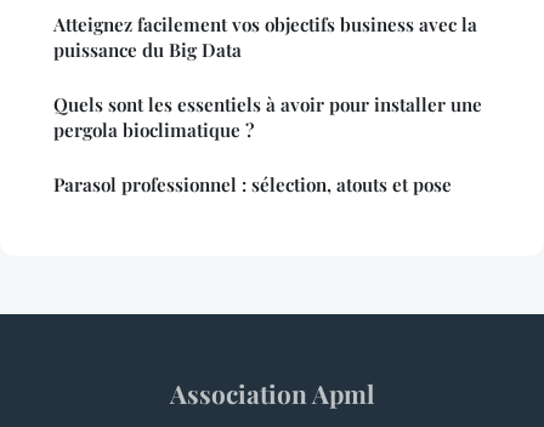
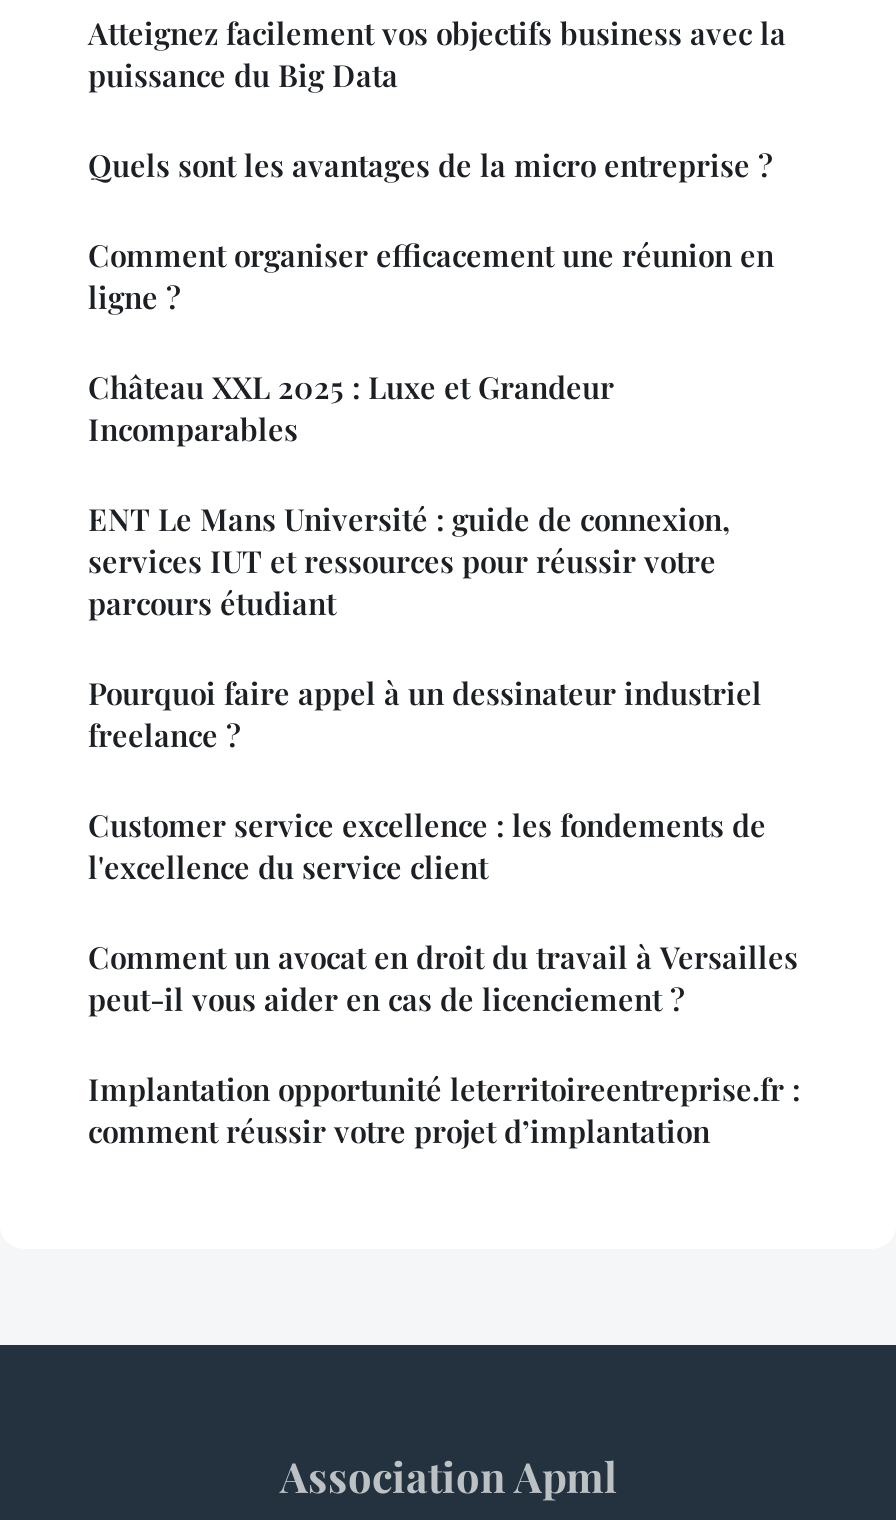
- Quels sont les essentiels à avoir pour installer une
- pergola bioclimatique ?
- Parasol professionnel : sélection, atouts et pose
+ Quels sont les avantages de la micro entreprise ?
+ Comment organiser efficacement une réunion en
+ ligne ?
+ Château XXL 2025 : Luxe et Grandeur
+ Incomparables
+ ENT Le Mans Université : guide de connexion,
+ services IUT et ressources pour réussir votre
+ parcours étudiant
+ Pourquoi faire appel à un dessinateur industriel
+ freelance ?
+ Customer service excellence : les fondements de
+ l'excellence du service client
+ Comment un avocat en droit du travail à Versailles
+ peut-il vous aider en cas de licenciement ?
+ Implantation opportunité leterritoireentreprise.fr :
+ comment réussir votre projet d’implantation
